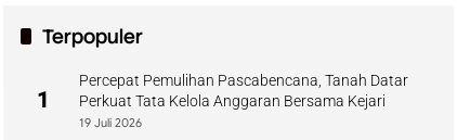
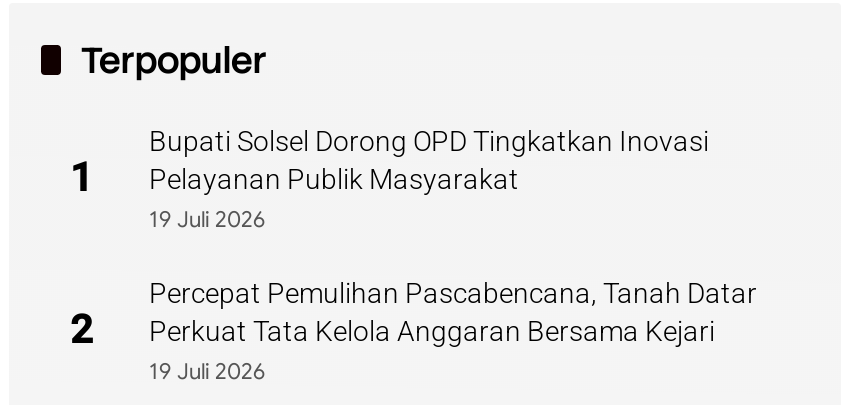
+ Bupati Solsel Dorong OPD Tingkatkan Inovasi
+ Pelayanan Publik Masyarakat
+ 19 Juli 2026
+ 2
